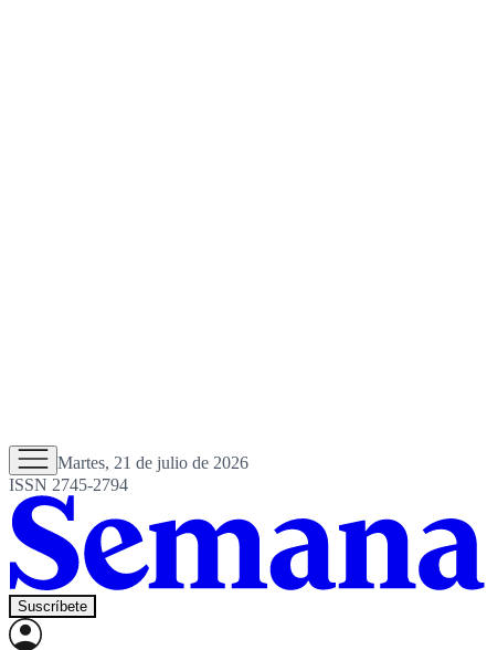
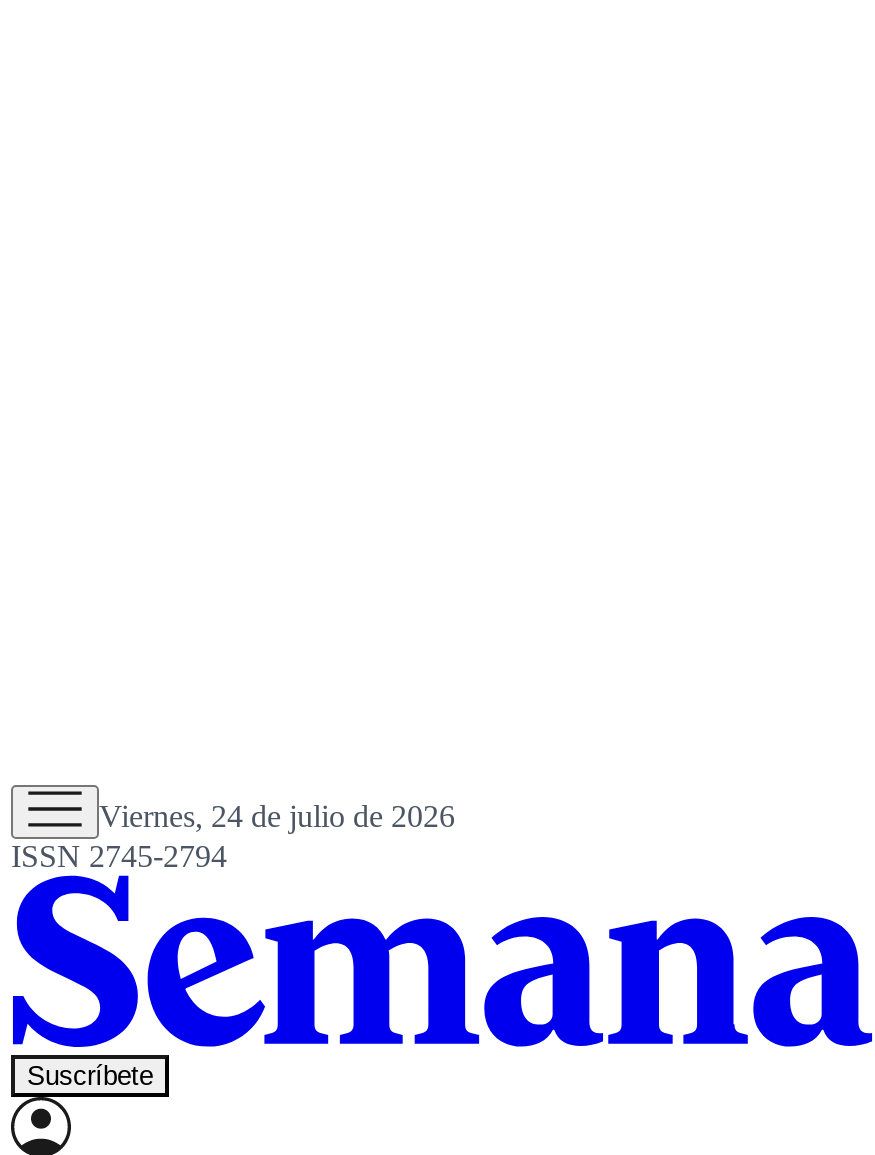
- Martes, 21 de julio de 2026
+ Viernes, 24 de julio de 2026
